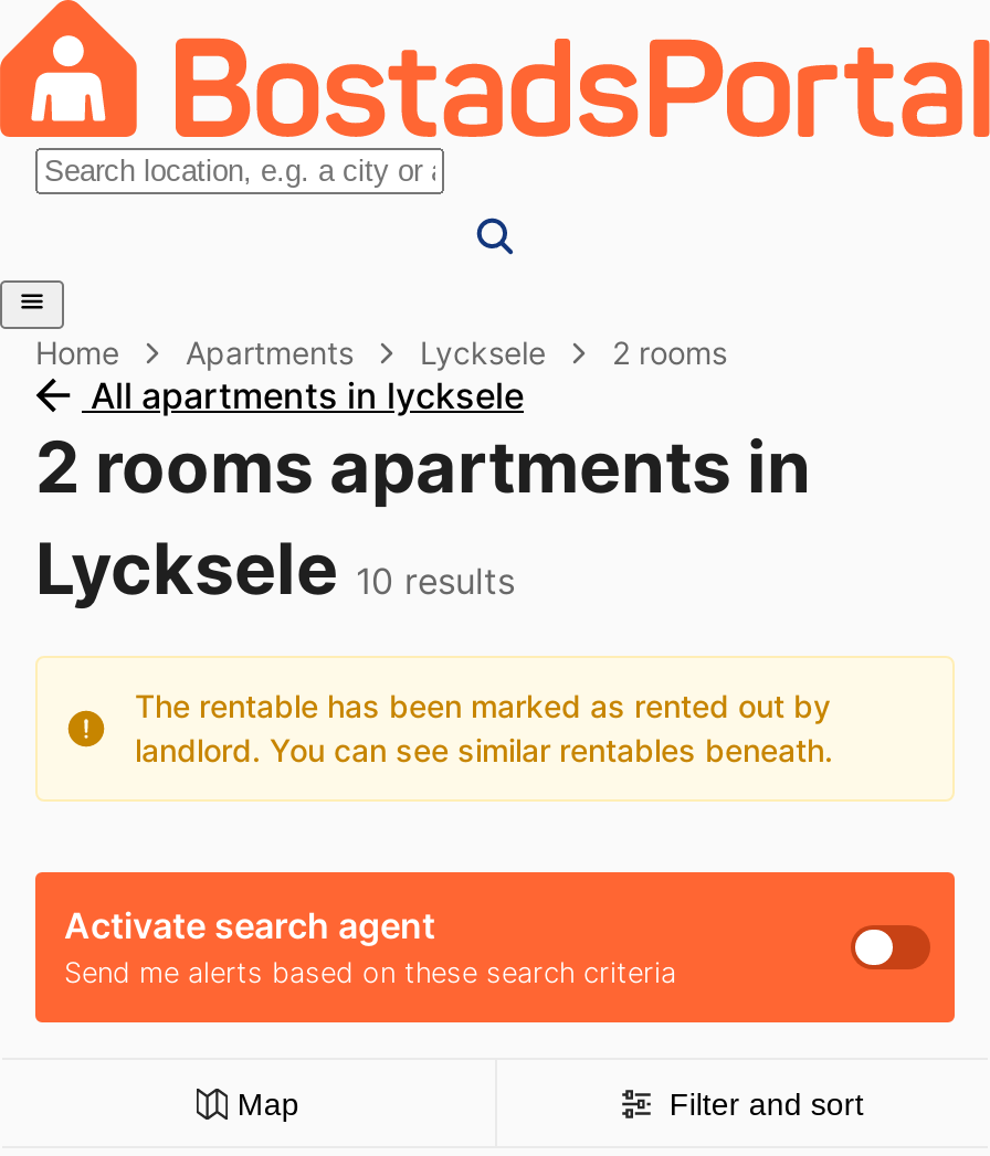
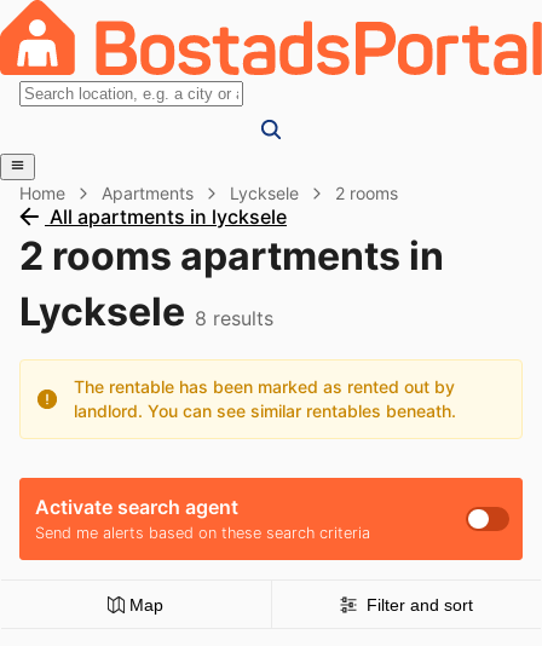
- Lycksele 10 results
+ Lycksele 8 results
